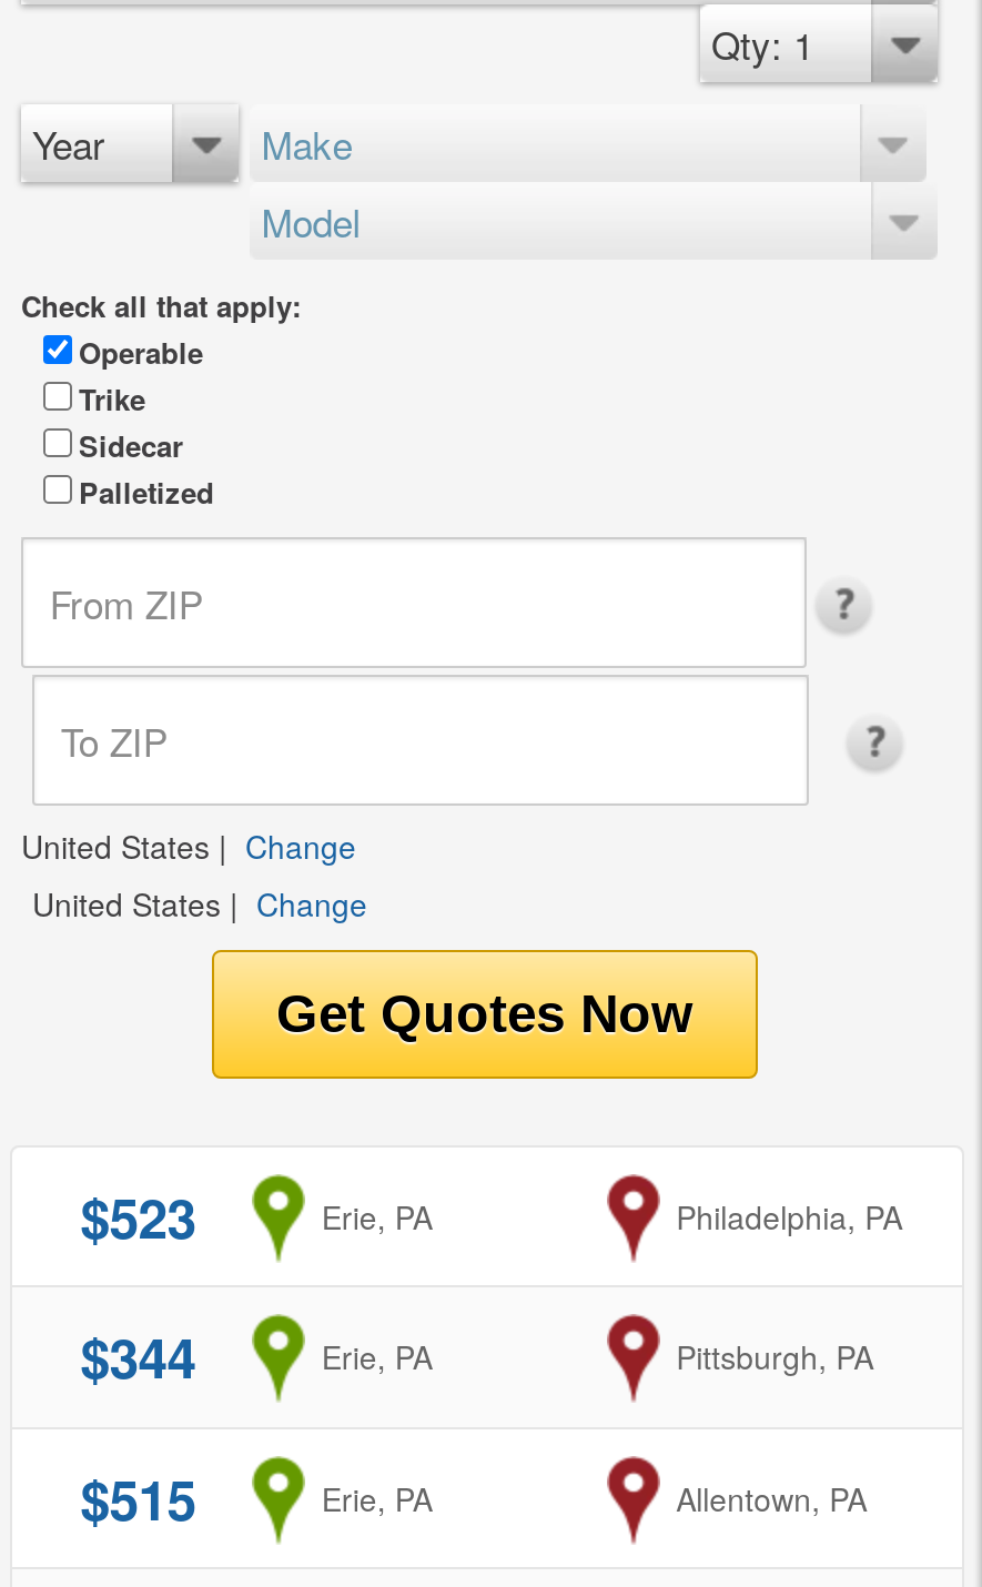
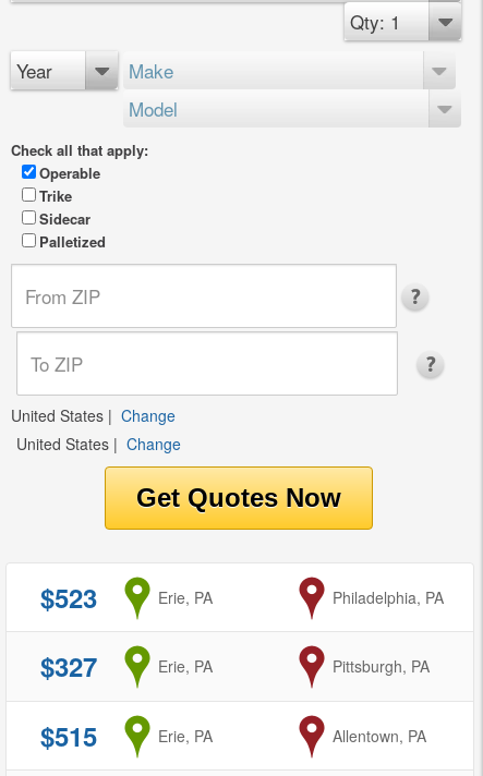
- $344
+ $327
